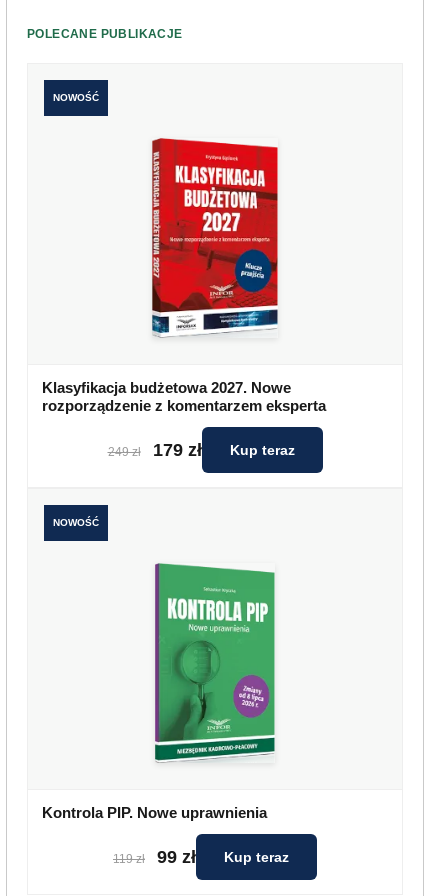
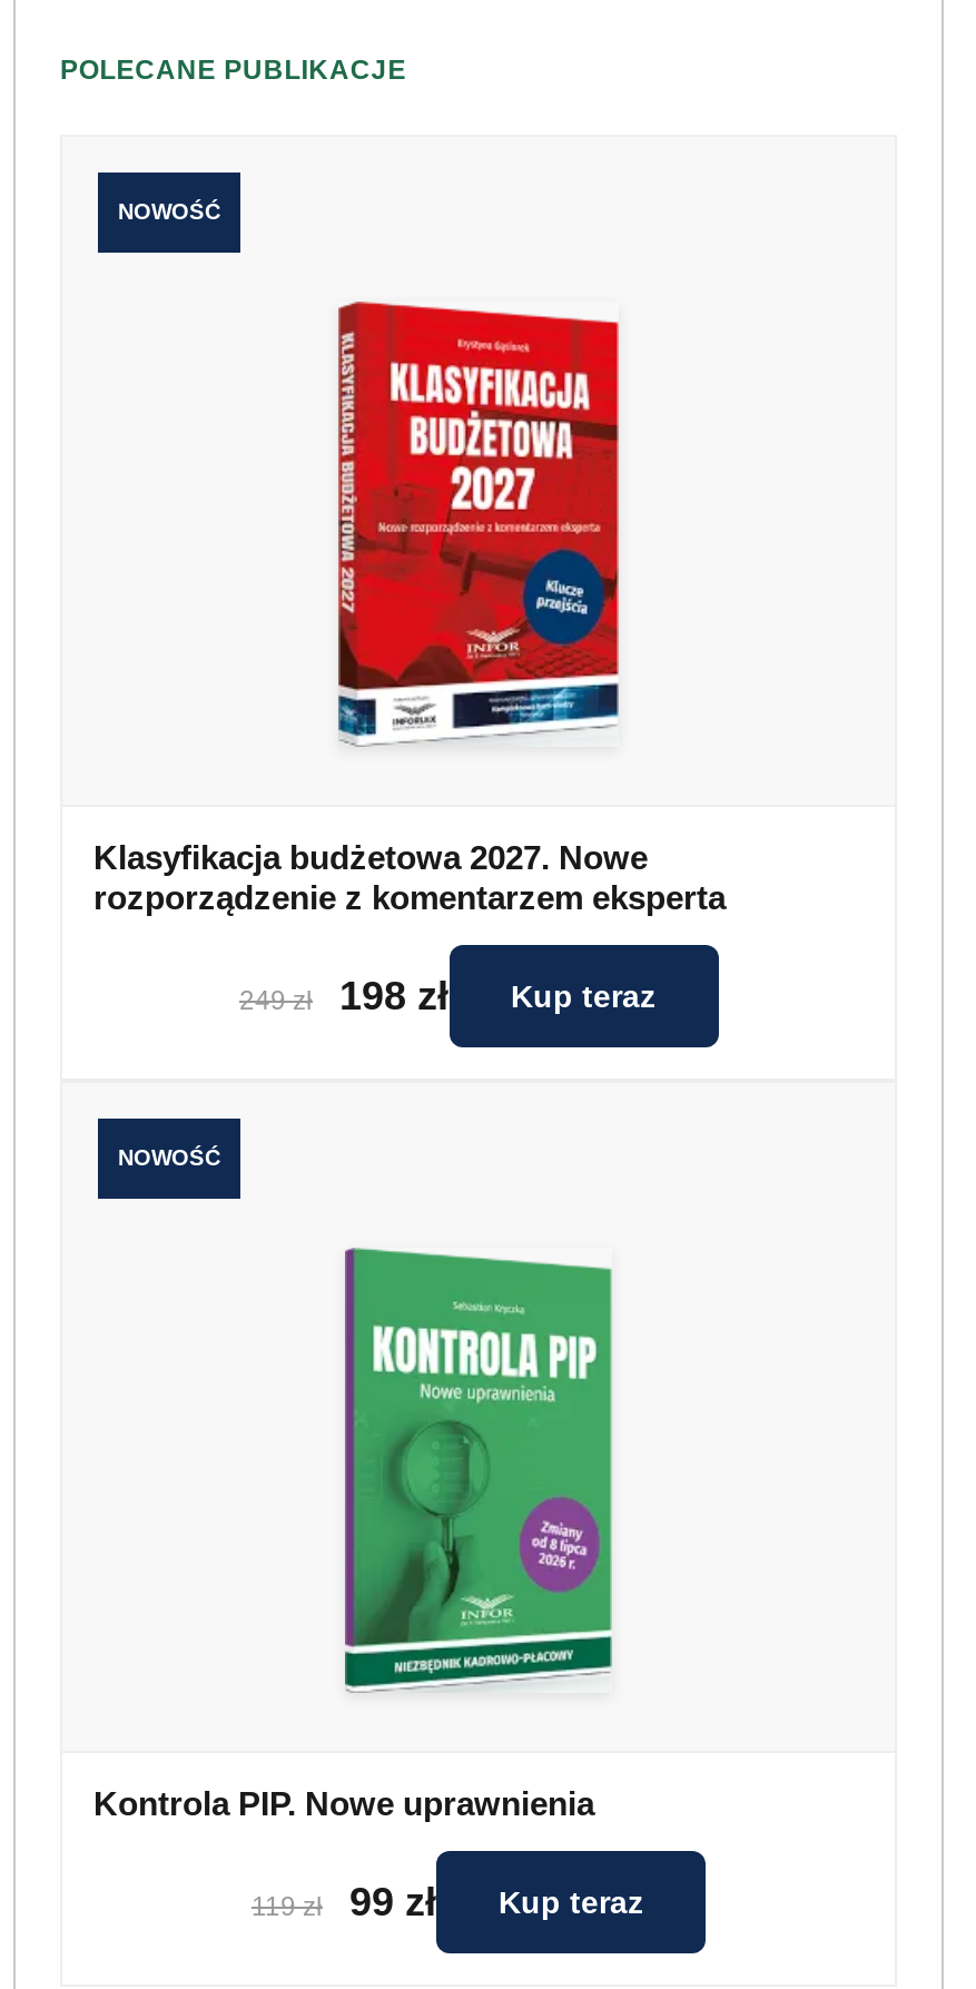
- 179 zł
+ 198 zł
